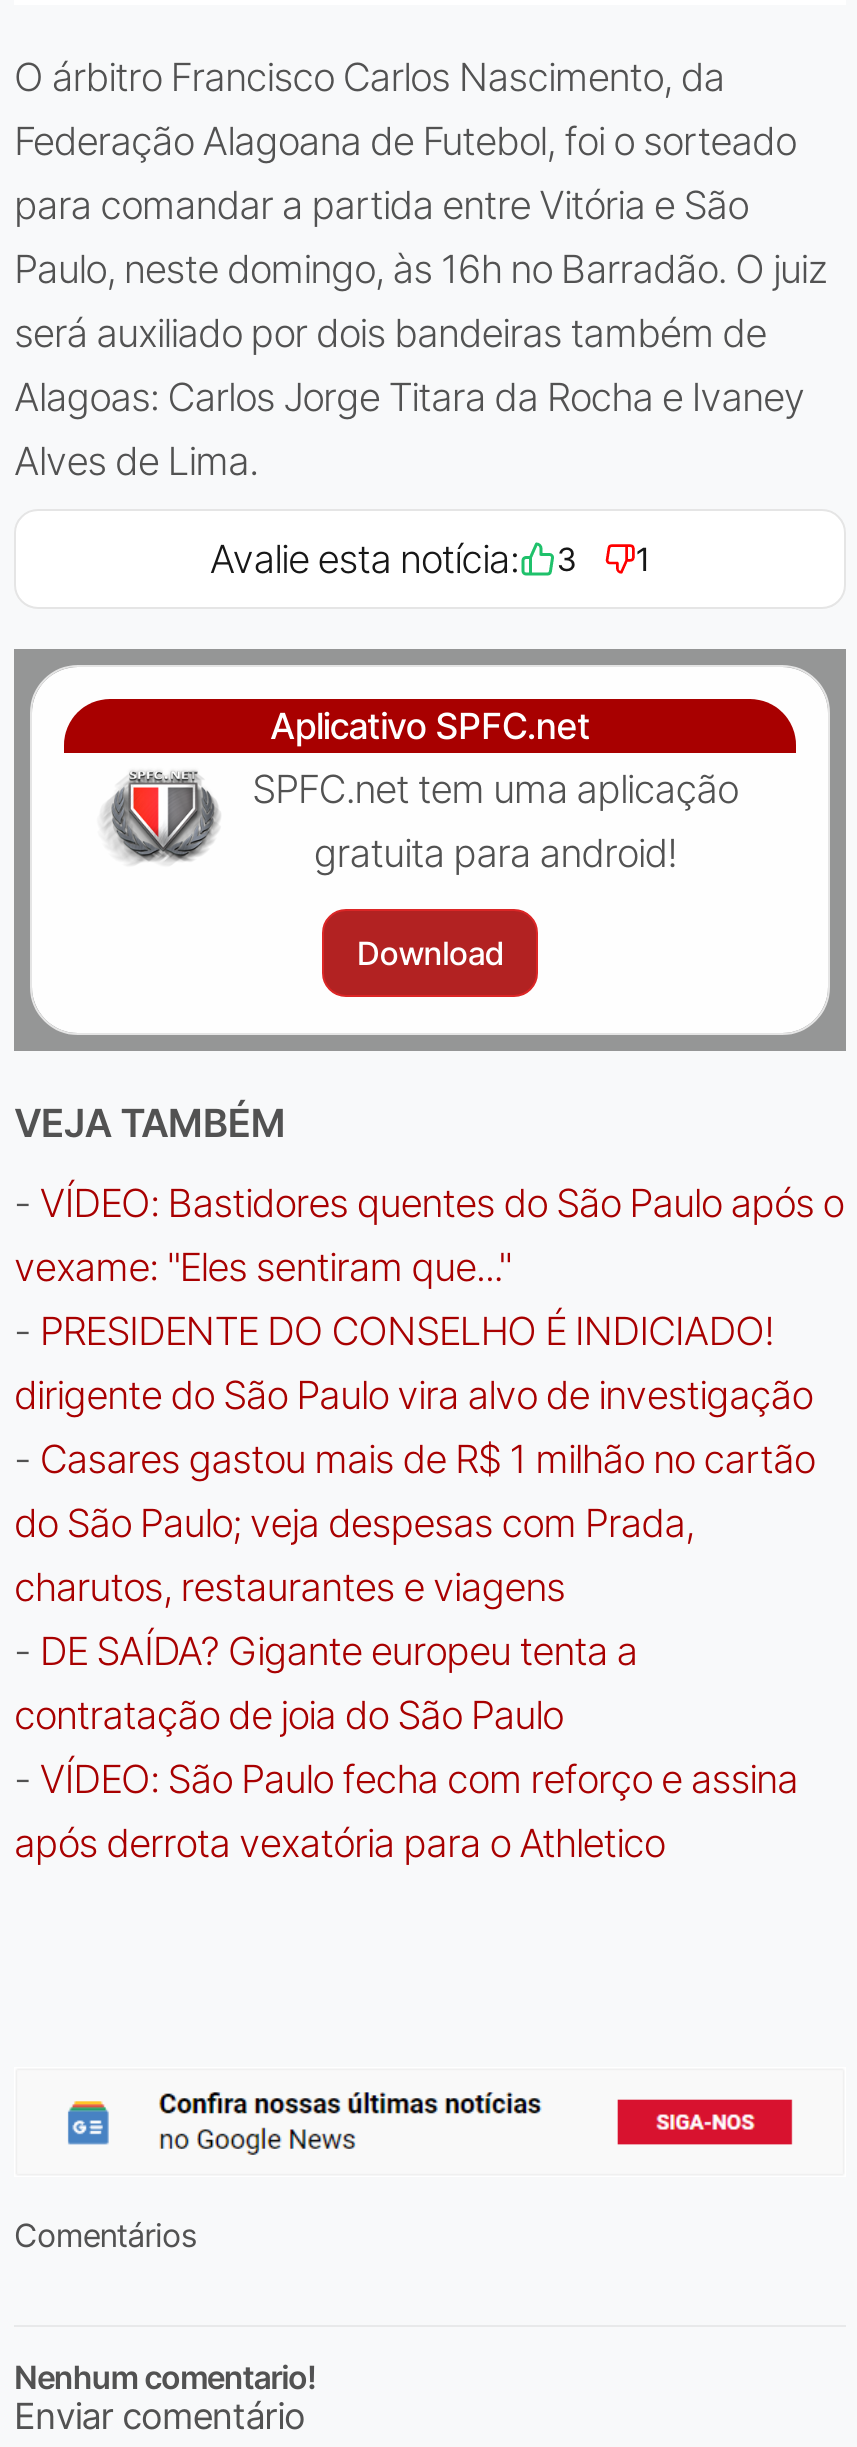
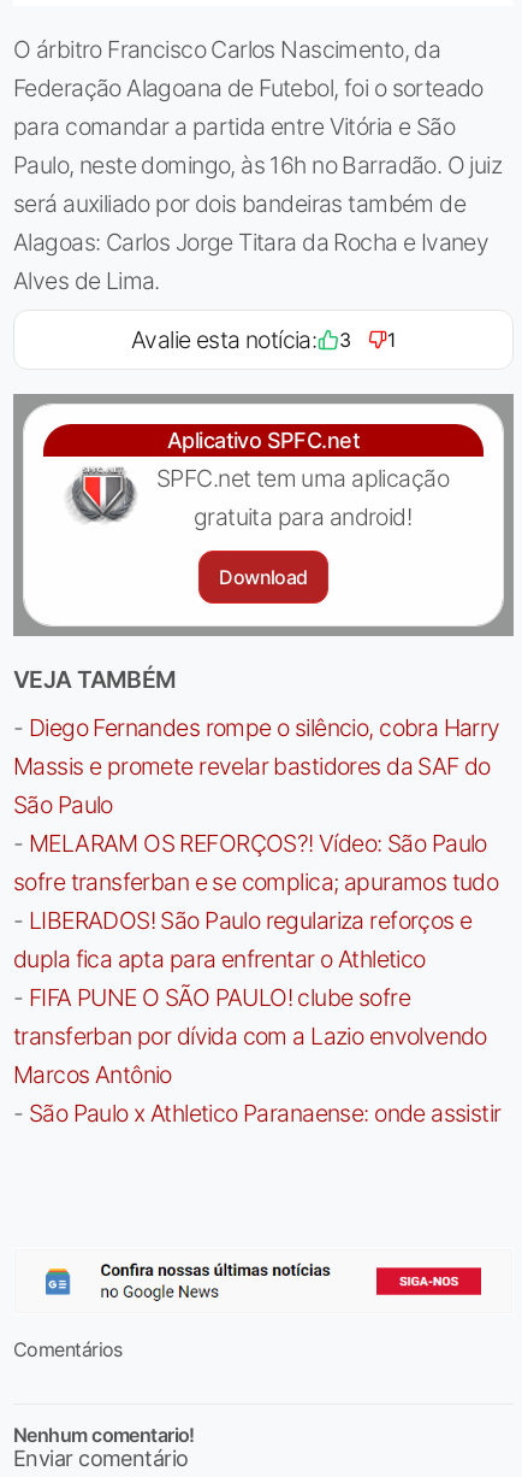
- - VÍDEO: Bastidores quentes do São Paulo após o
- vexame: "Eles sentiram que..."
- - PRESIDENTE DO CONSELHO É INDICIADO!
- dirigente do São Paulo vira alvo de investigação
- - Casares gastou mais de R$ 1 milhão no cartão
- do São Paulo; veja despesas com Prada,
- charutos, restaurantes e viagens
- - DE SAÍDA? Gigante europeu tenta a
- contratação de joia do São Paulo
- - VÍDEO: São Paulo fecha com reforço e assina
- após derrota vexatória para o Athletico
+ - Diego Fernandes rompe o silêncio, cobra Harry
+ Massis e promete revelar bastidores da SAF do
+ São Paulo
+ - MELARAM OS REFORÇOS?! Vídeo: São Paulo
+ sofre transferban e se complica; apuramos tudo
+ - LIBERADOS! São Paulo regulariza reforços e
+ dupla fica apta para enfrentar o Athletico
+ - FIFA PUNE O SÃO PAULO! clube sofre
+ transferban por dívida com a Lazio envolvendo
+ Marcos Antônio
+ - São Paulo x Athletico Paranaense: onde assistir
